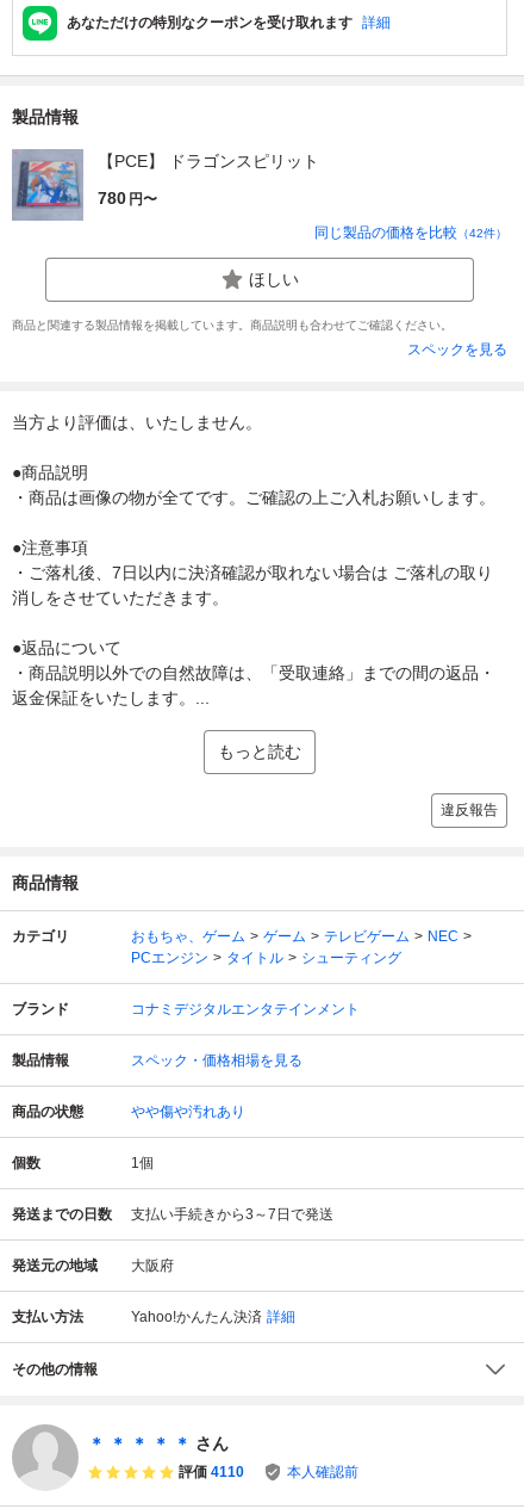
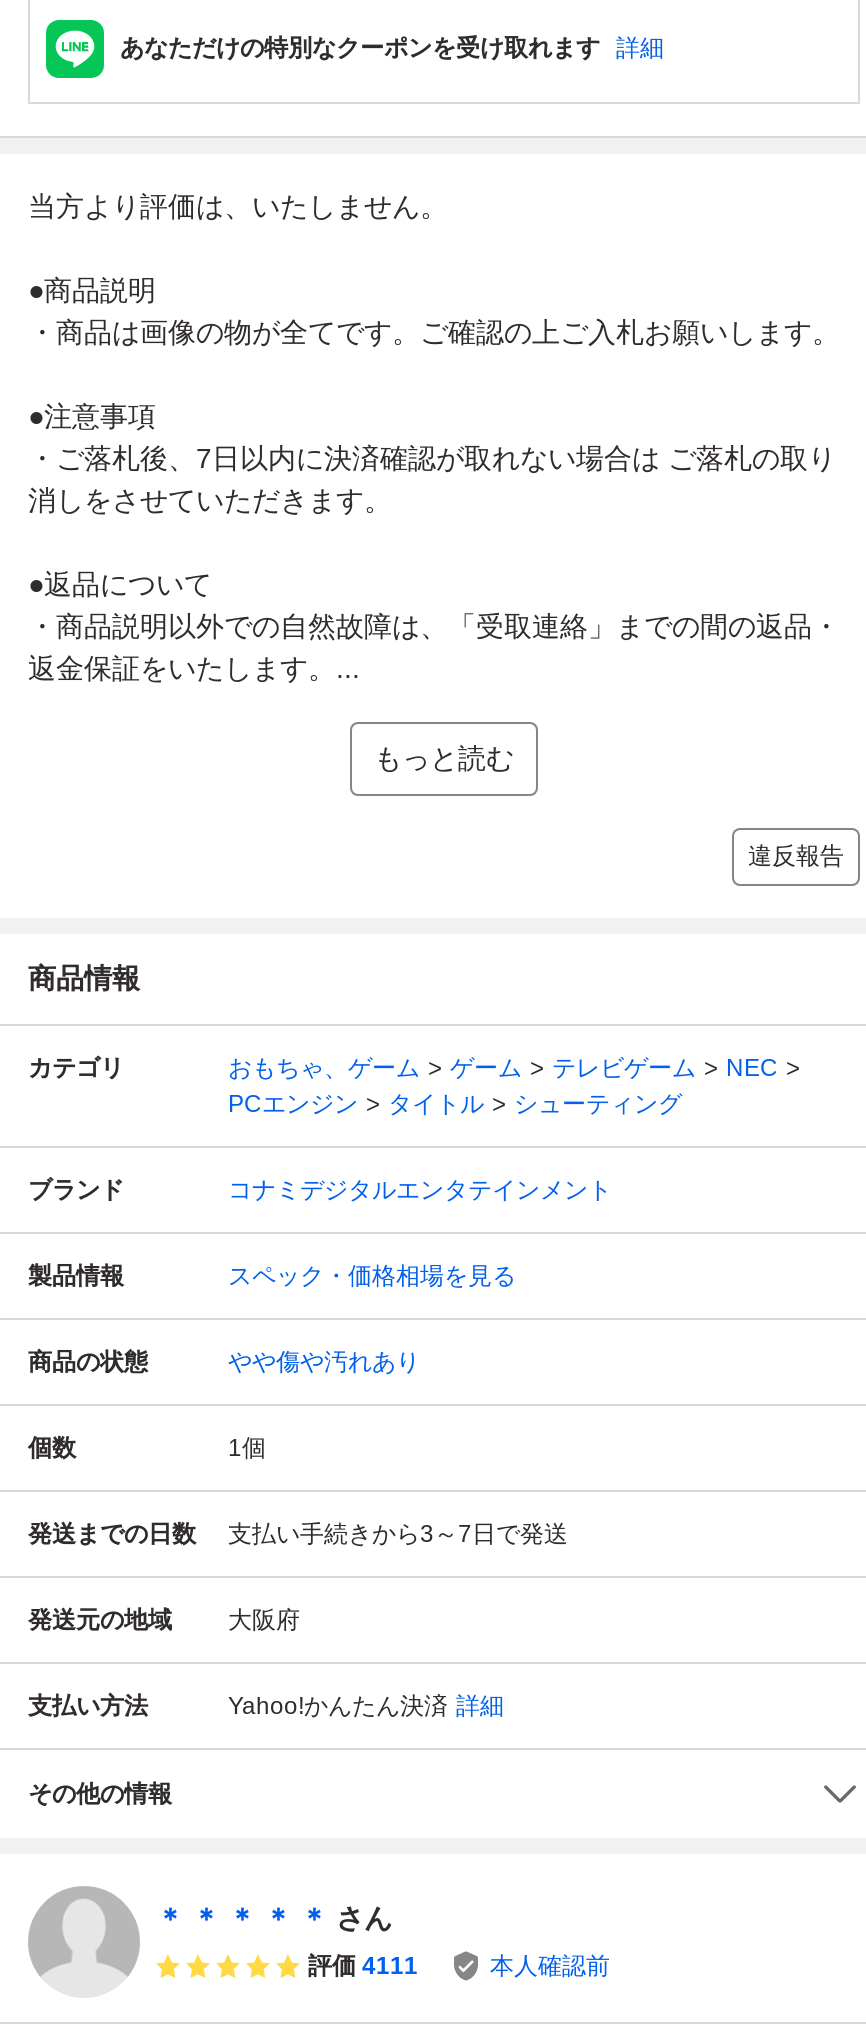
- [image]
- 製品情報
- 【PCE】 ドラゴンスピリット
- 780 円〜
- 同じ製品の価格を比較（42件）
- ほしい
- 商品と関連する製品情報を掲載しています。商品説明も合わせてご確認ください。
- スペックを見る

- 評価 4110
+ 評価 4111
